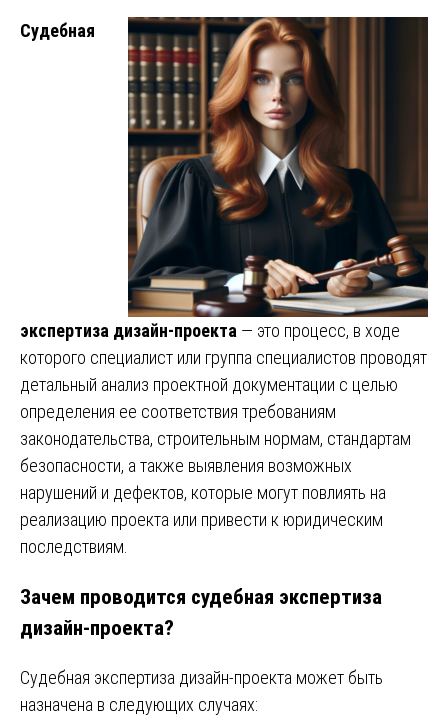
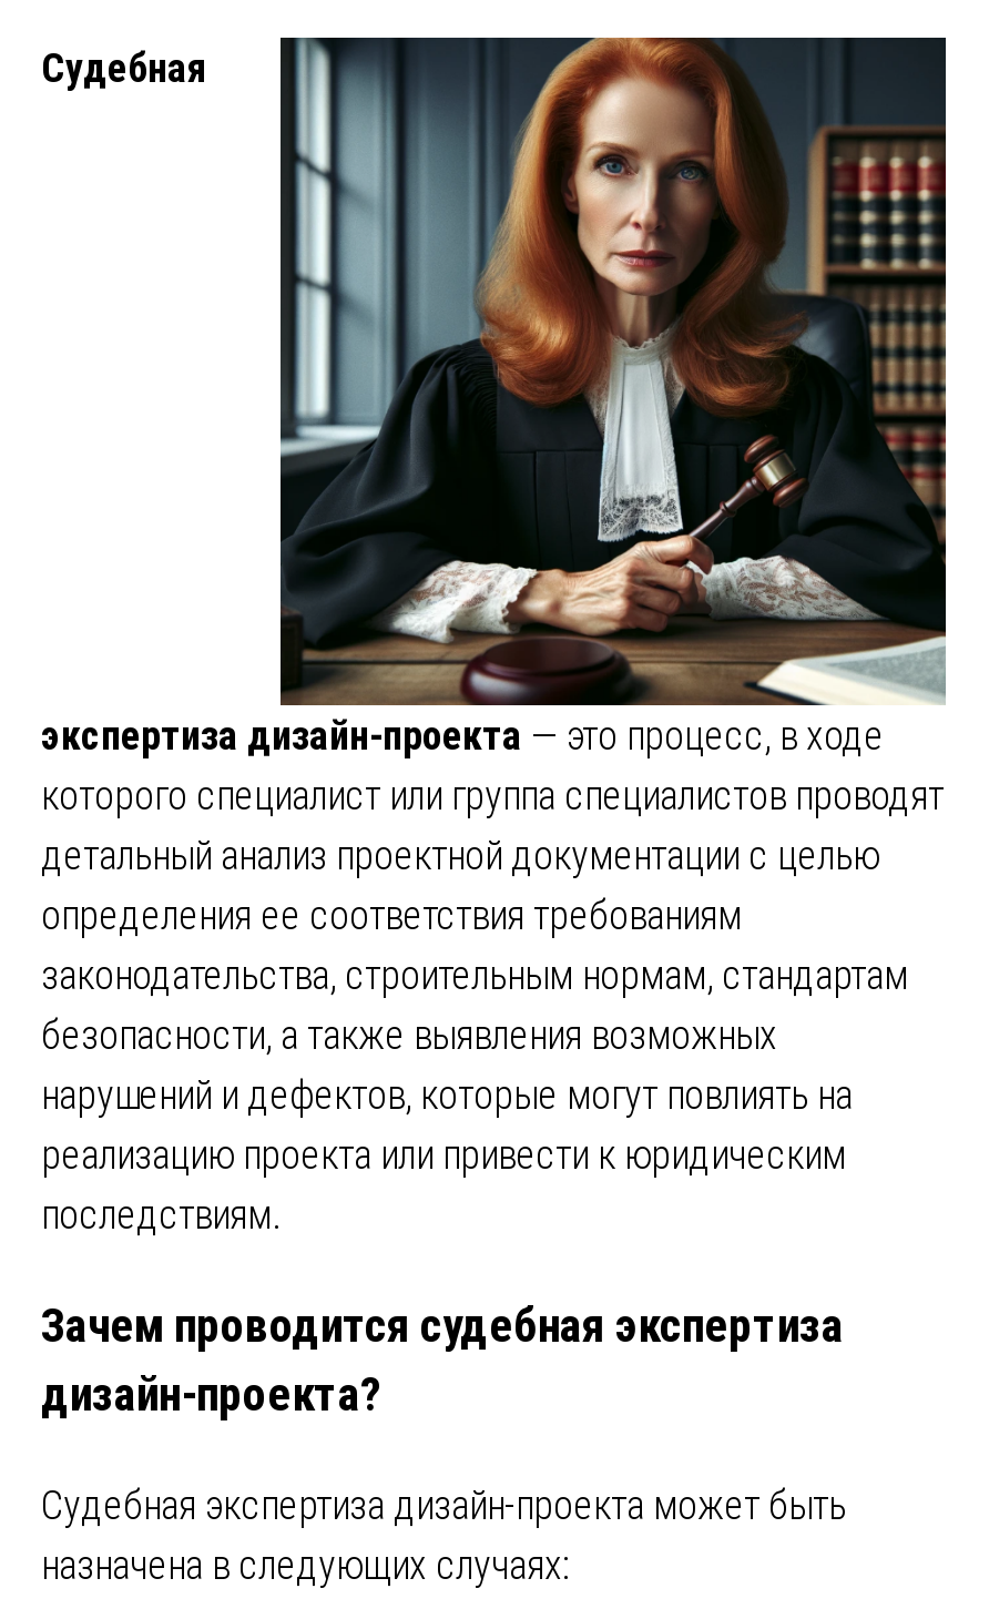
- [image]
+ [image]
